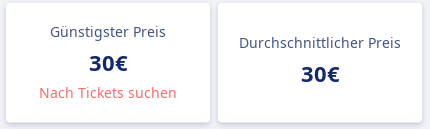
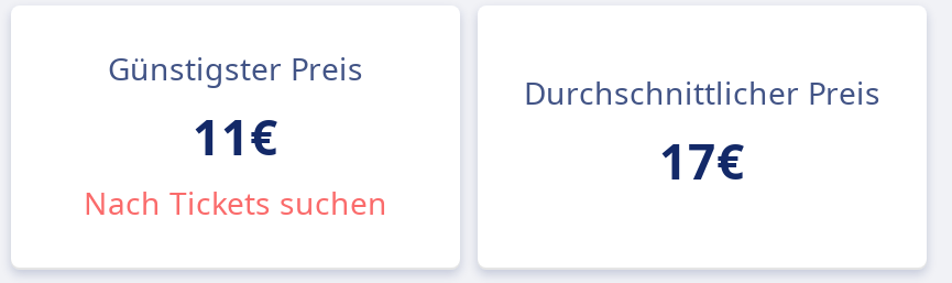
- 30€
+ 11€

- 30€
+ 17€
